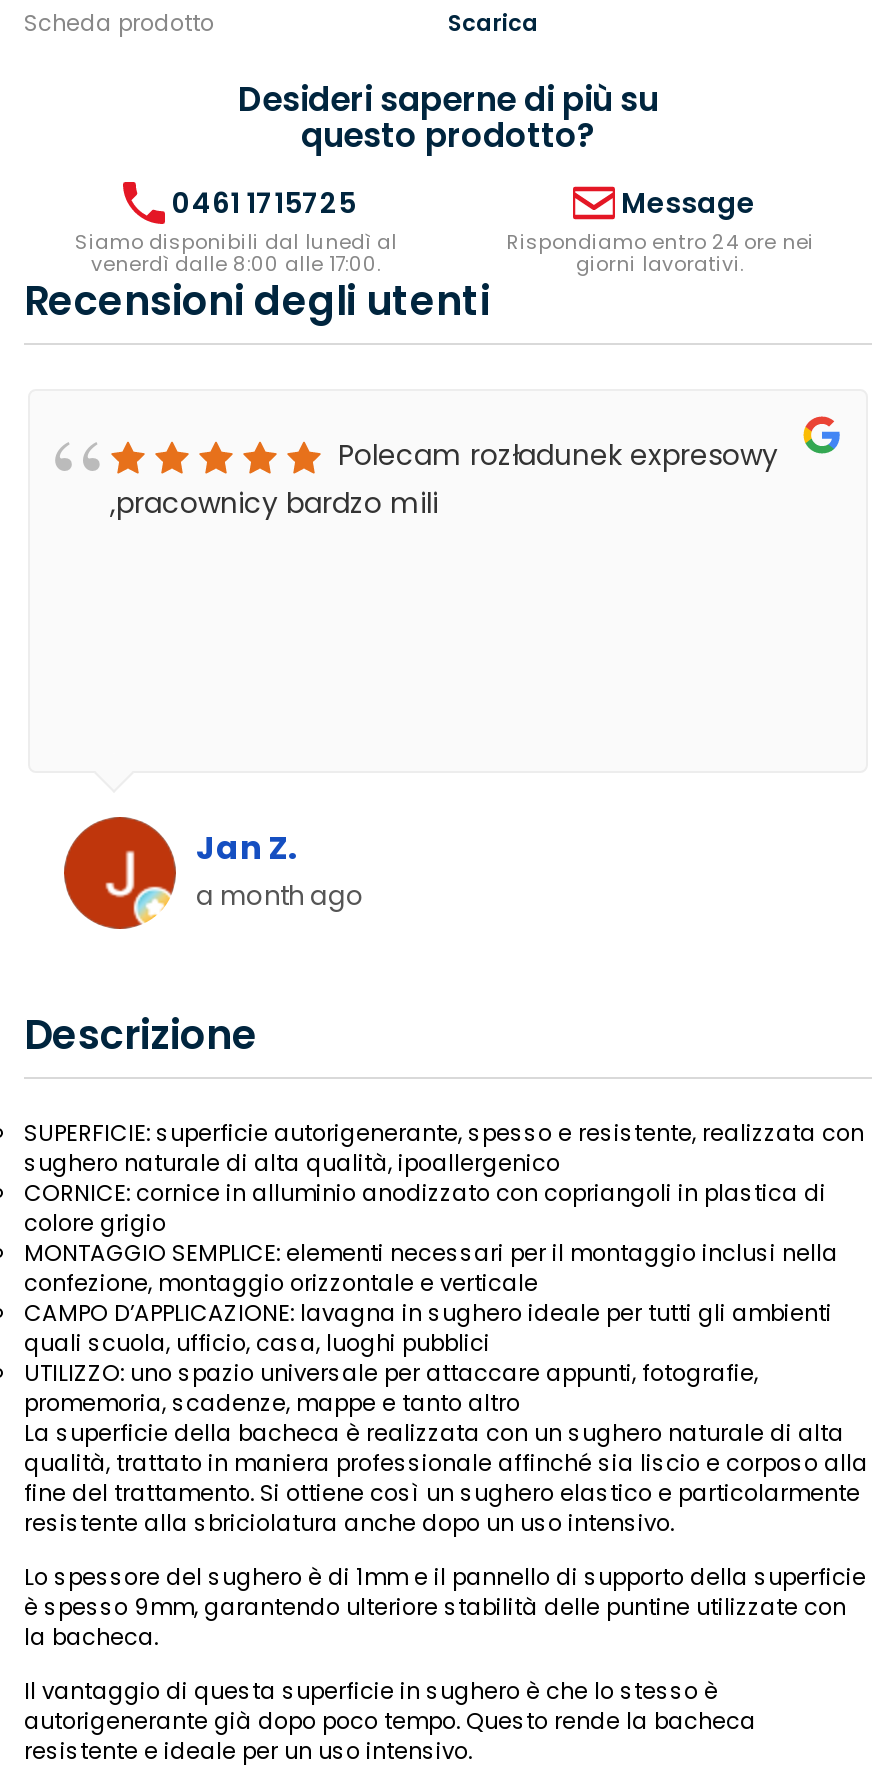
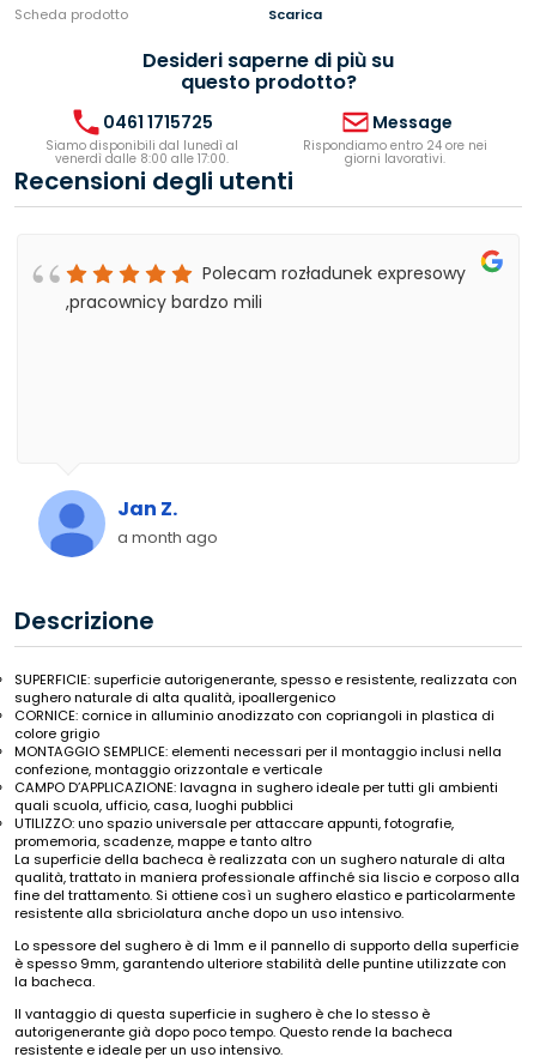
- [image]
+ [image]
